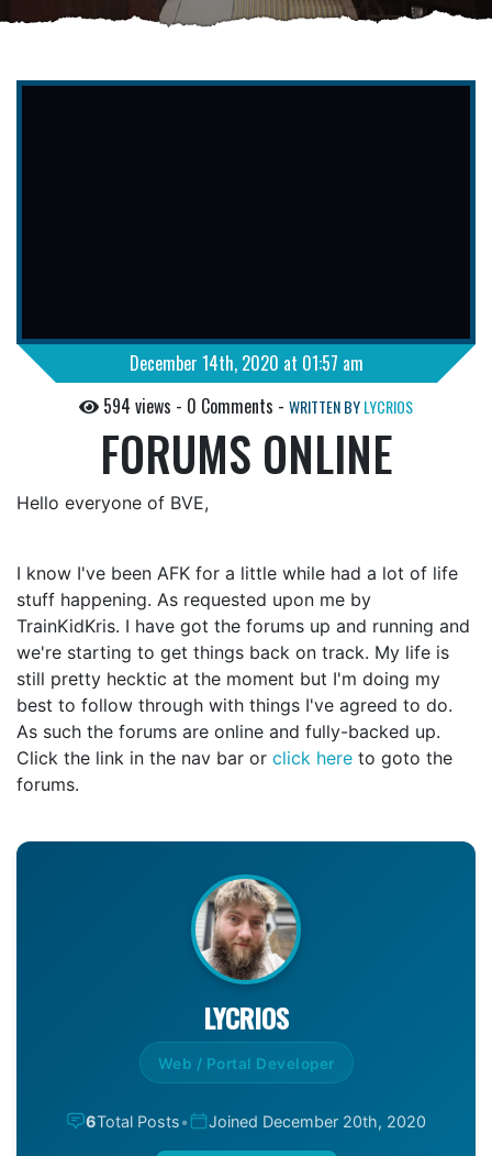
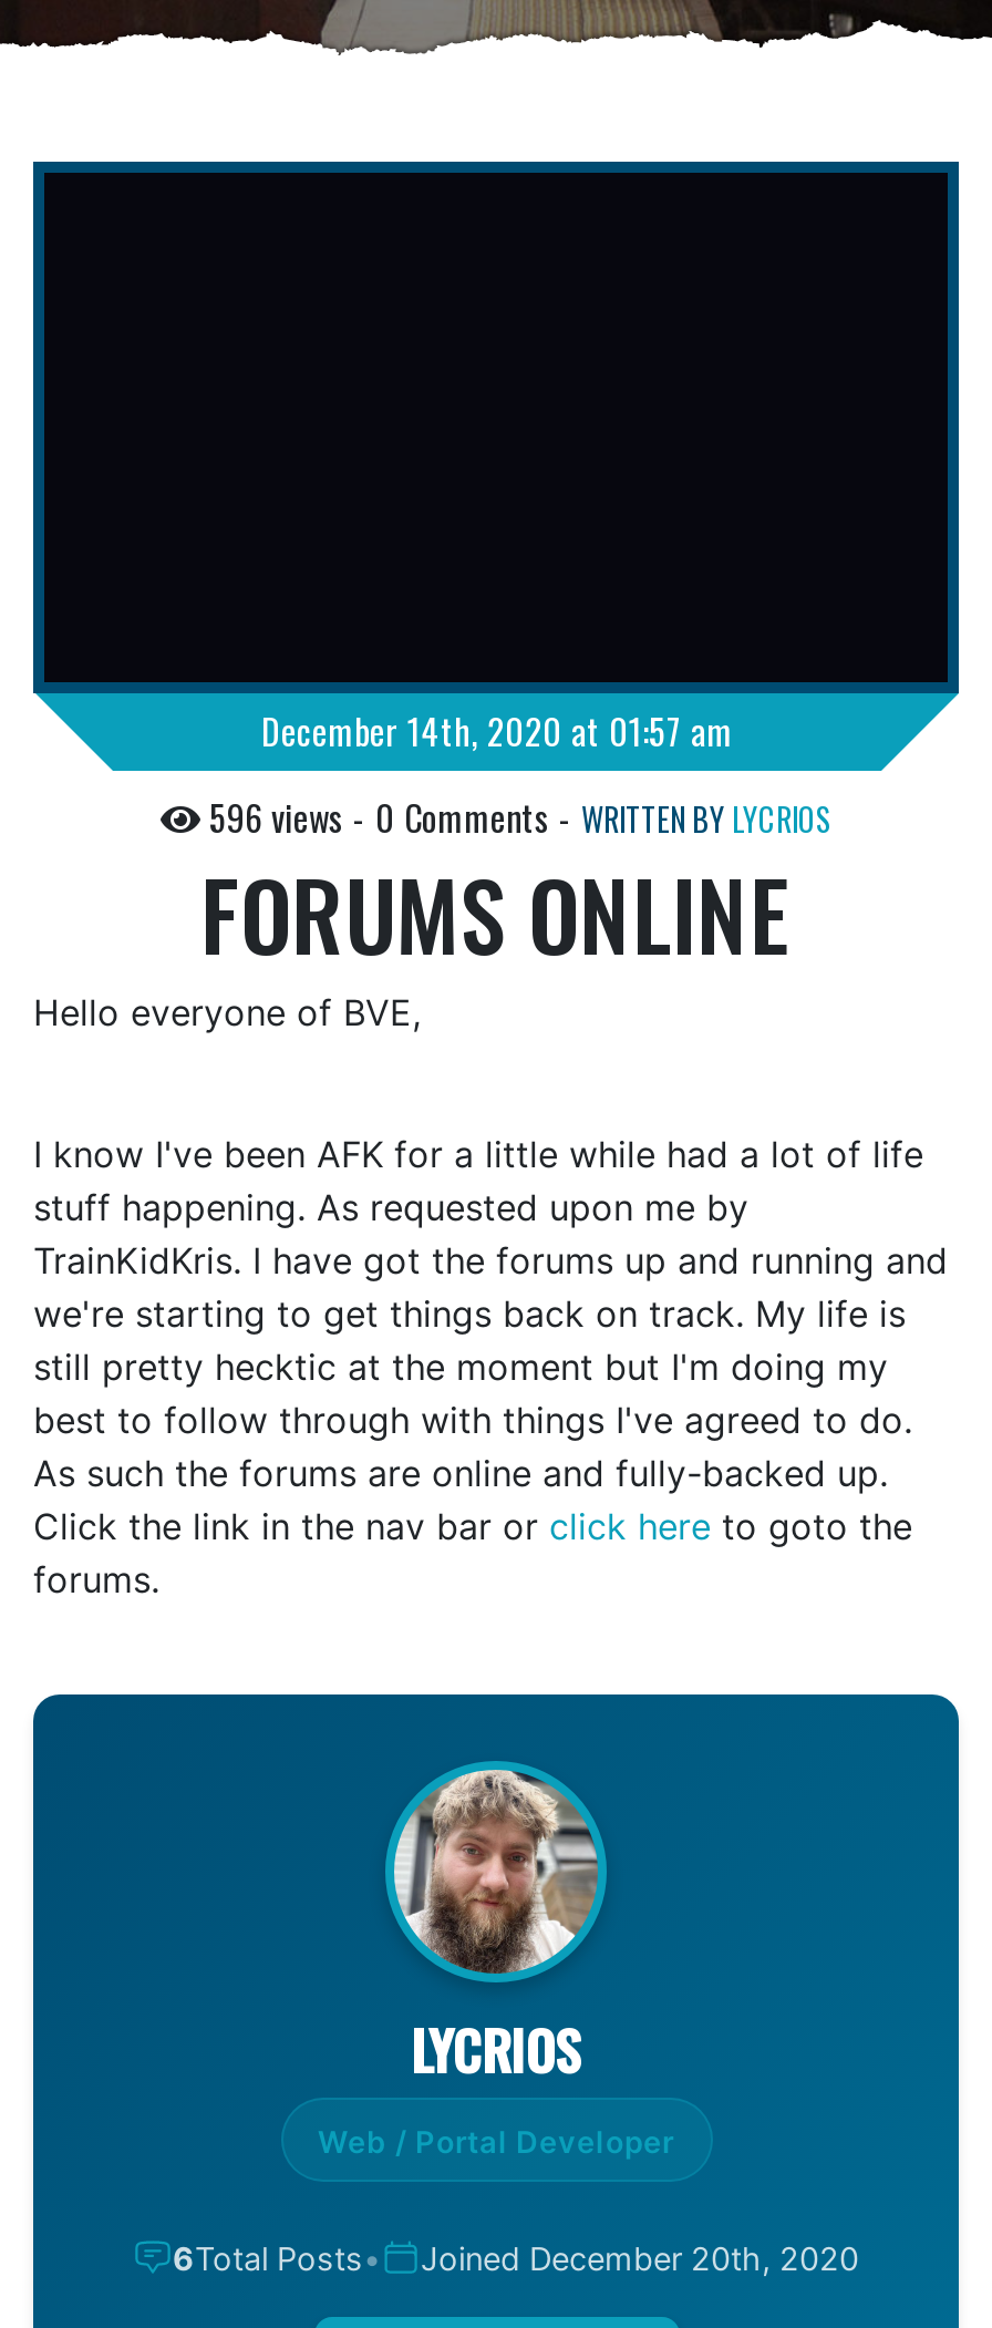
- 594 views - 0 Comments - WRITTEN BY LYCRIOS
+ 596 views - 0 Comments - WRITTEN BY LYCRIOS
